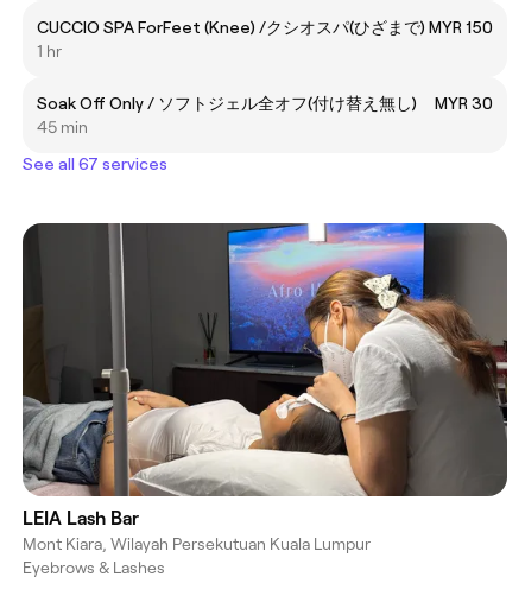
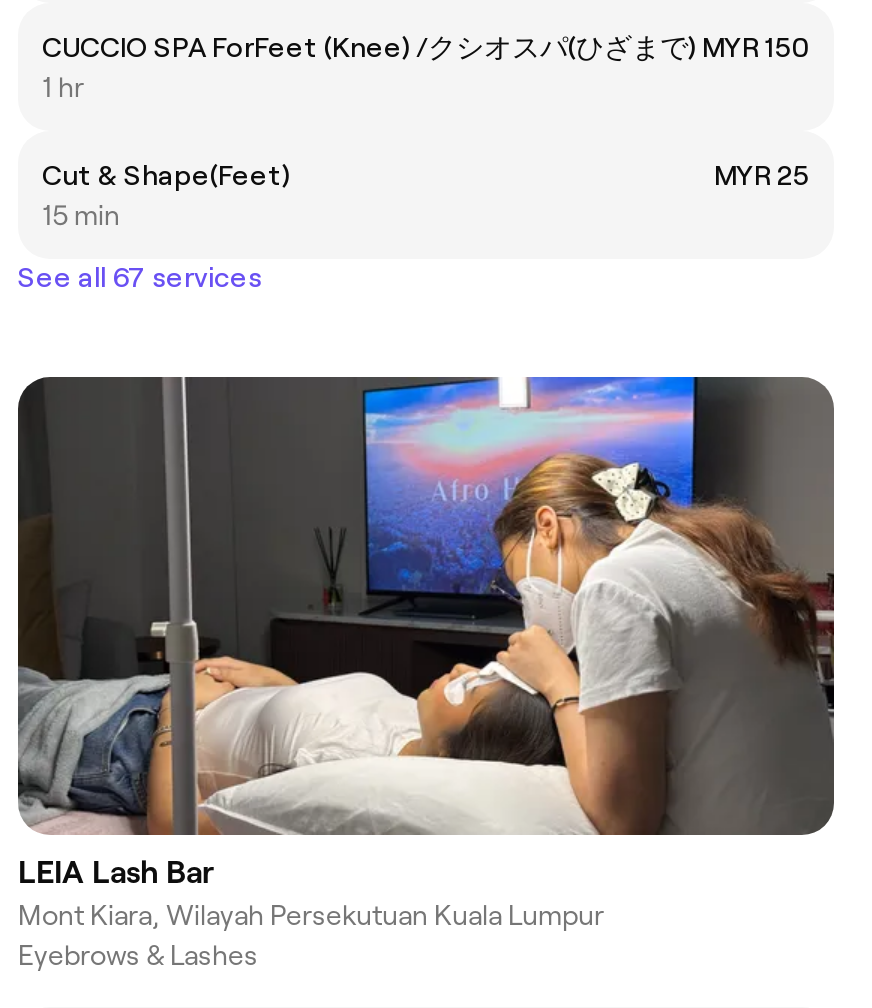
- Soak Off Only / ソフトジェル全オフ(付け替え無し)
- MYR 30
- 45 min
+ Cut & Shape(Feet)
+ MYR 25
+ 15 min
